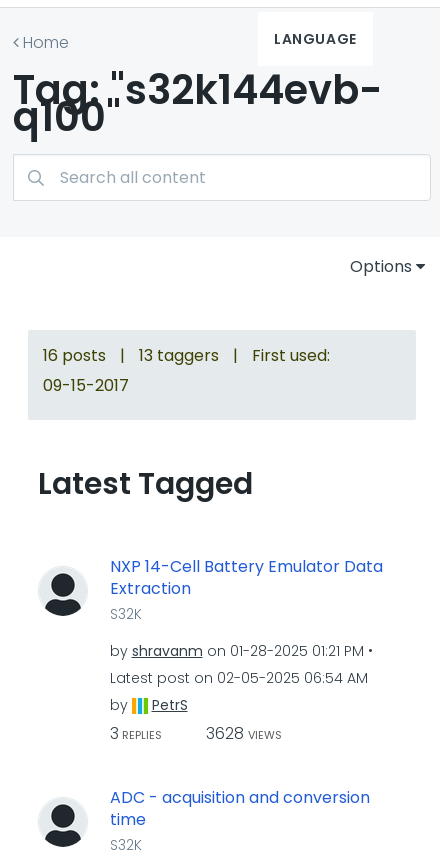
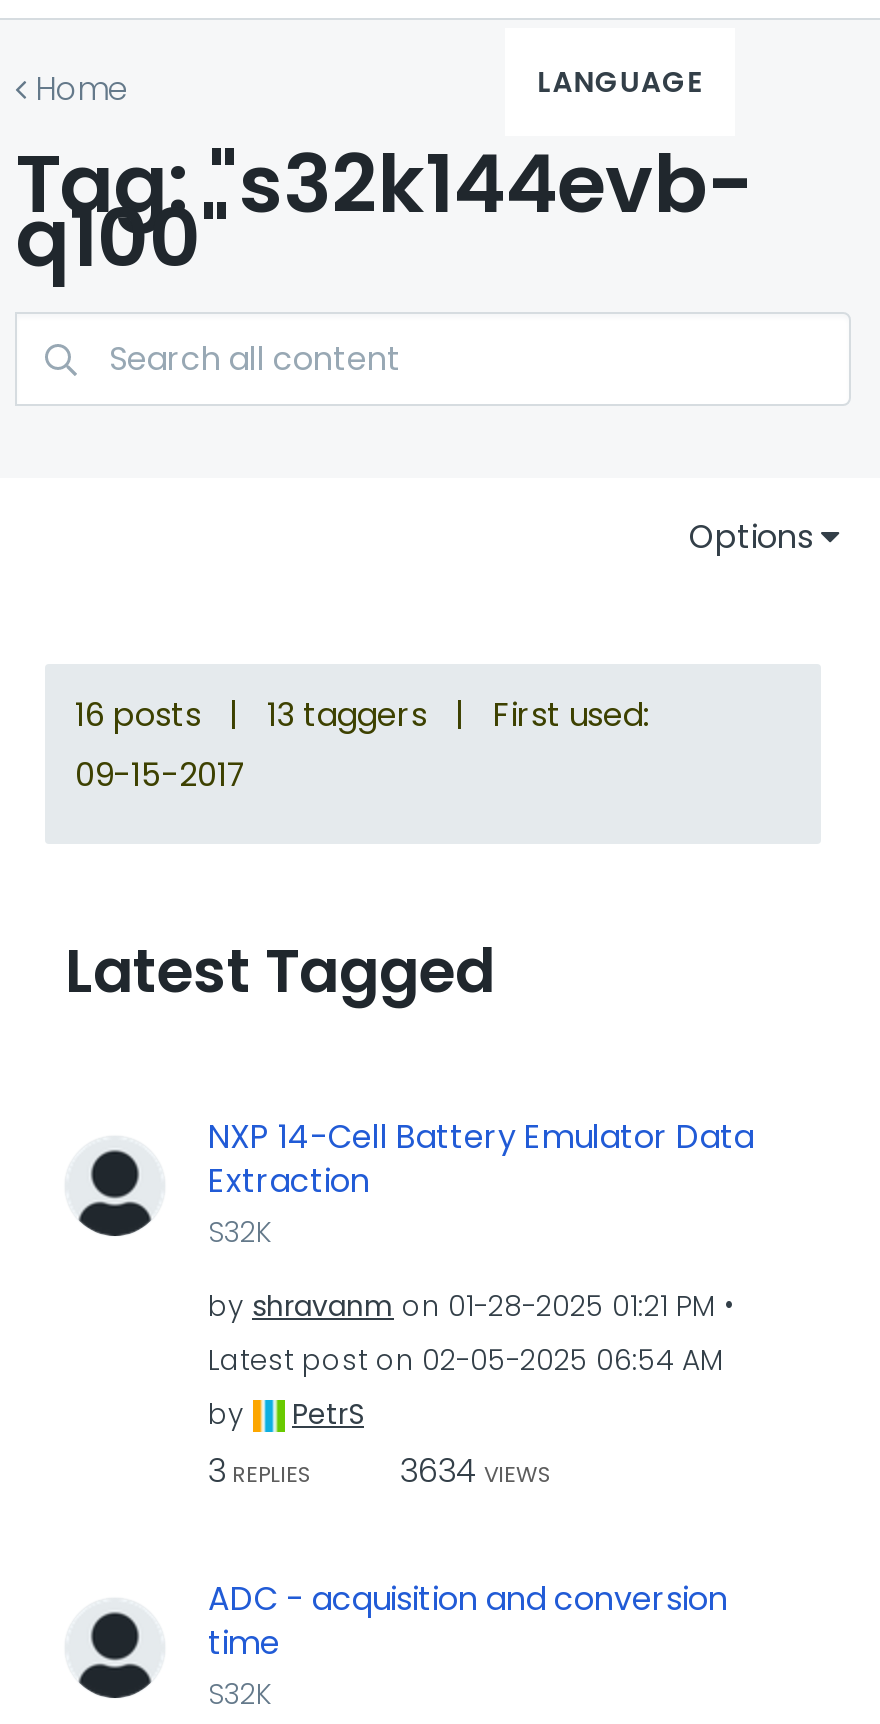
- 3 REPLIES 3628 VIEWS
+ 3 REPLIES 3634 VIEWS
